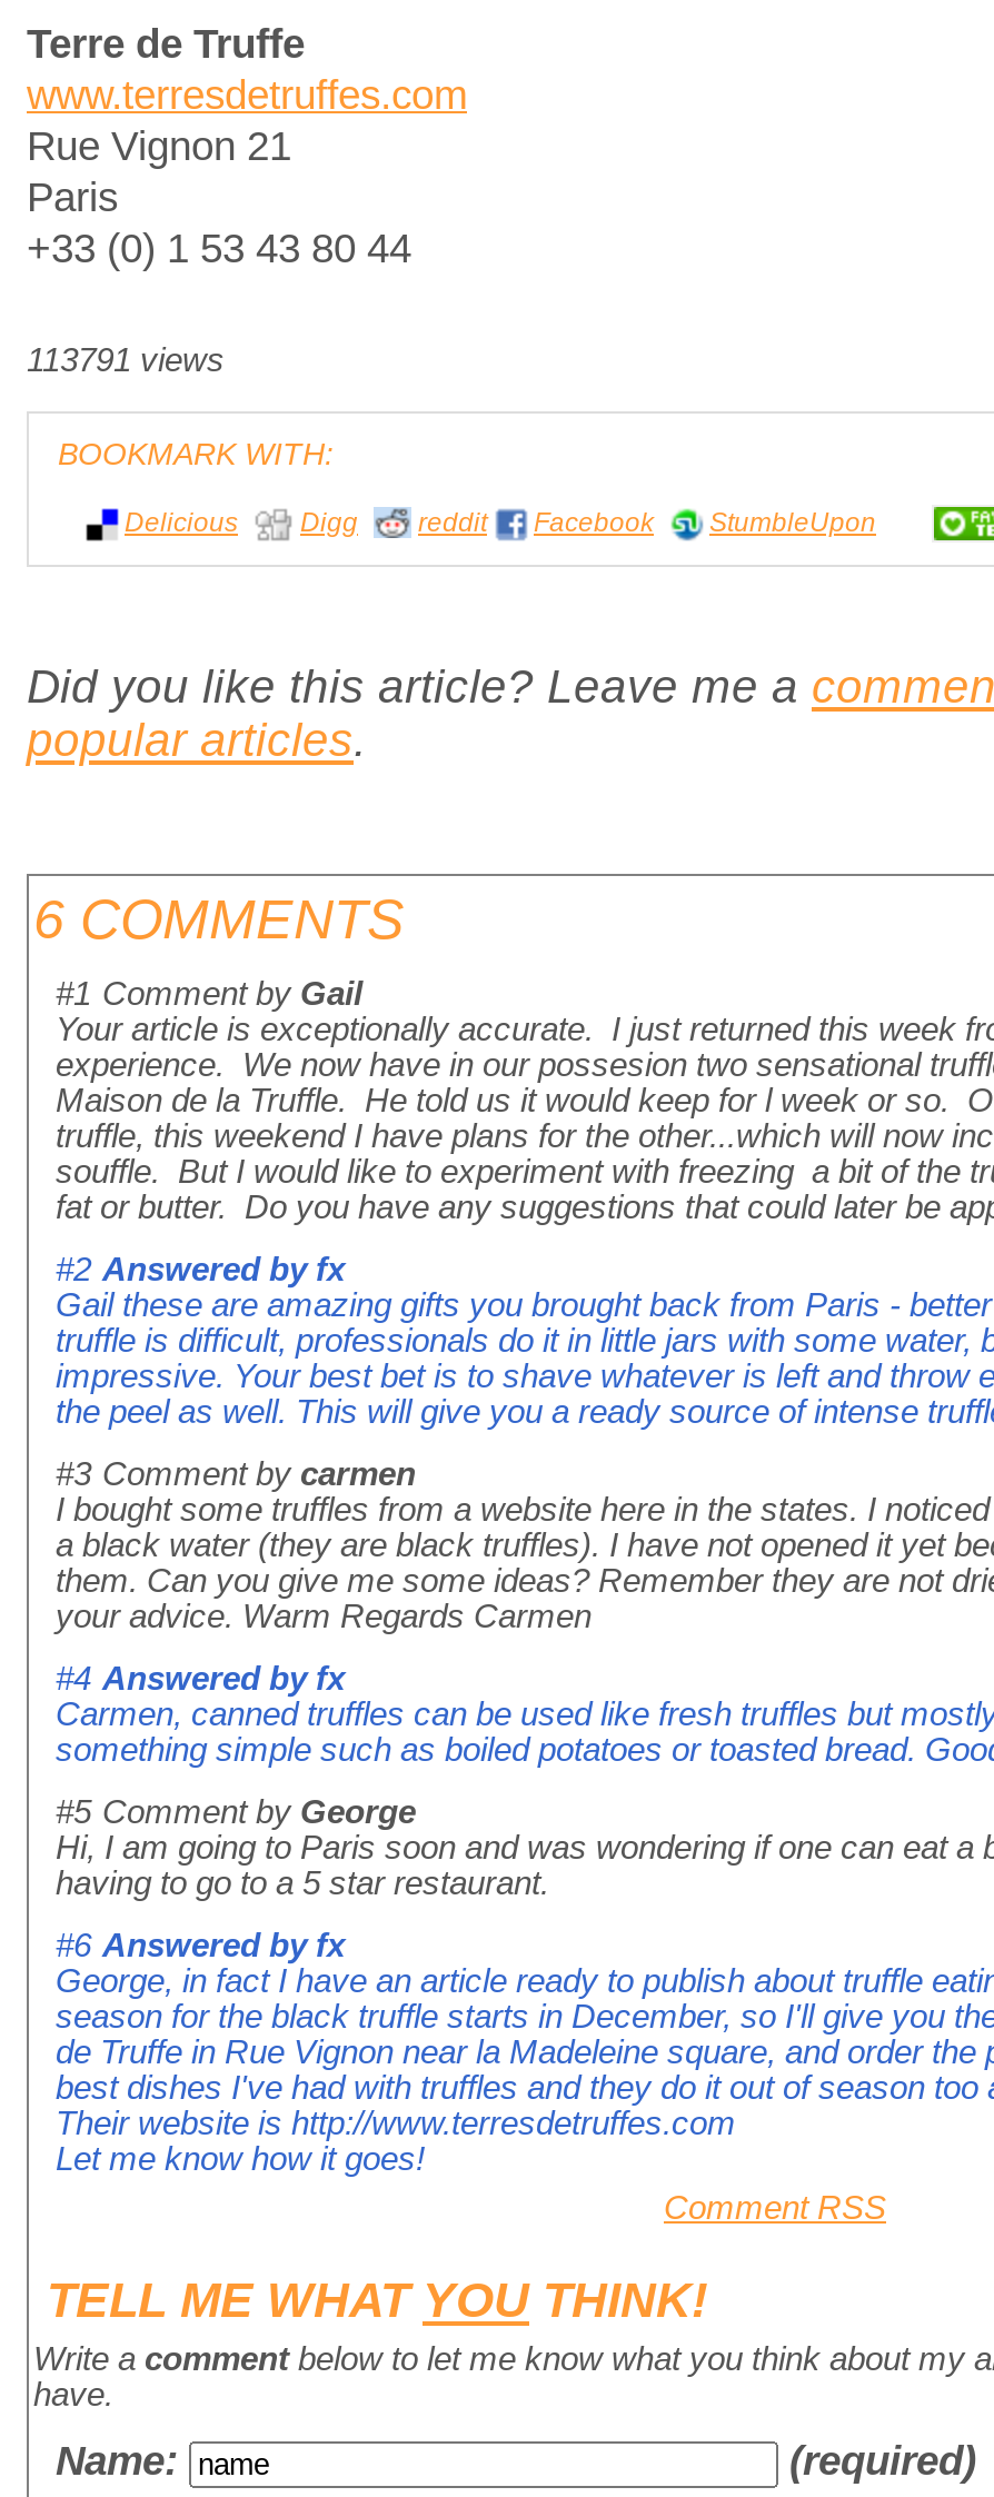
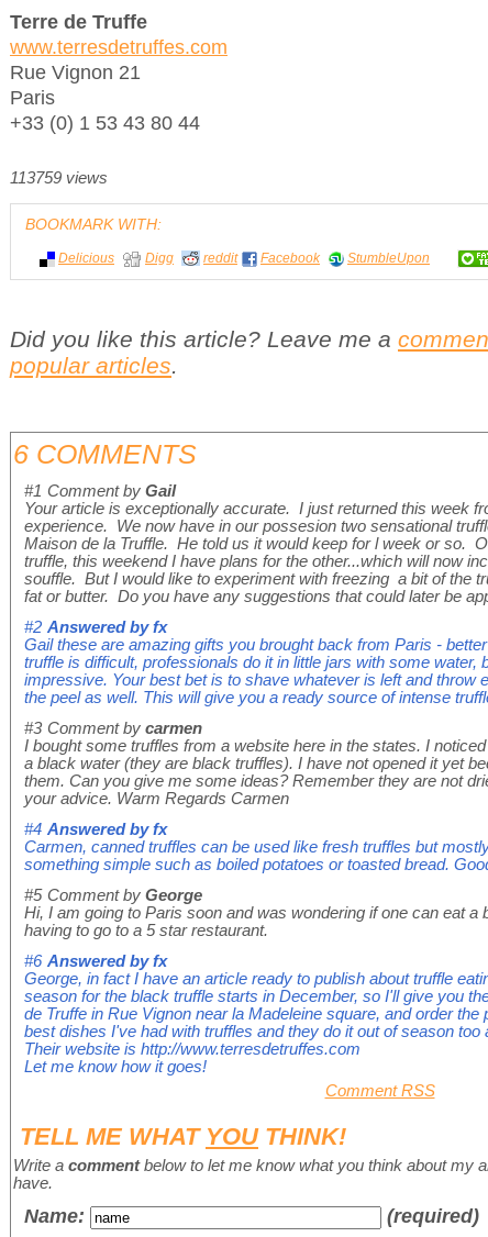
- 113791 views
+ 113759 views
